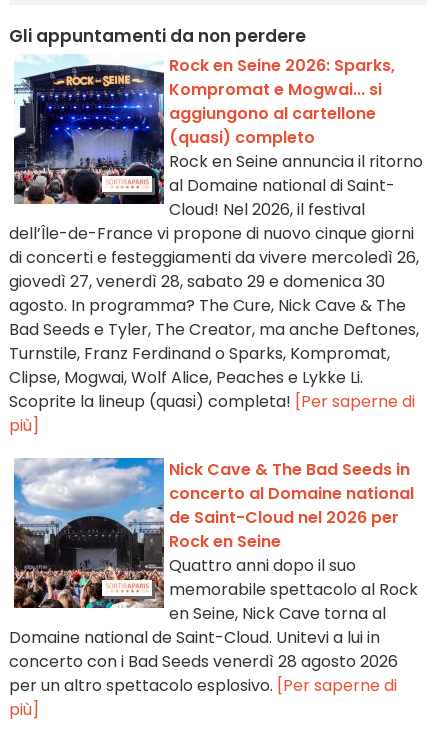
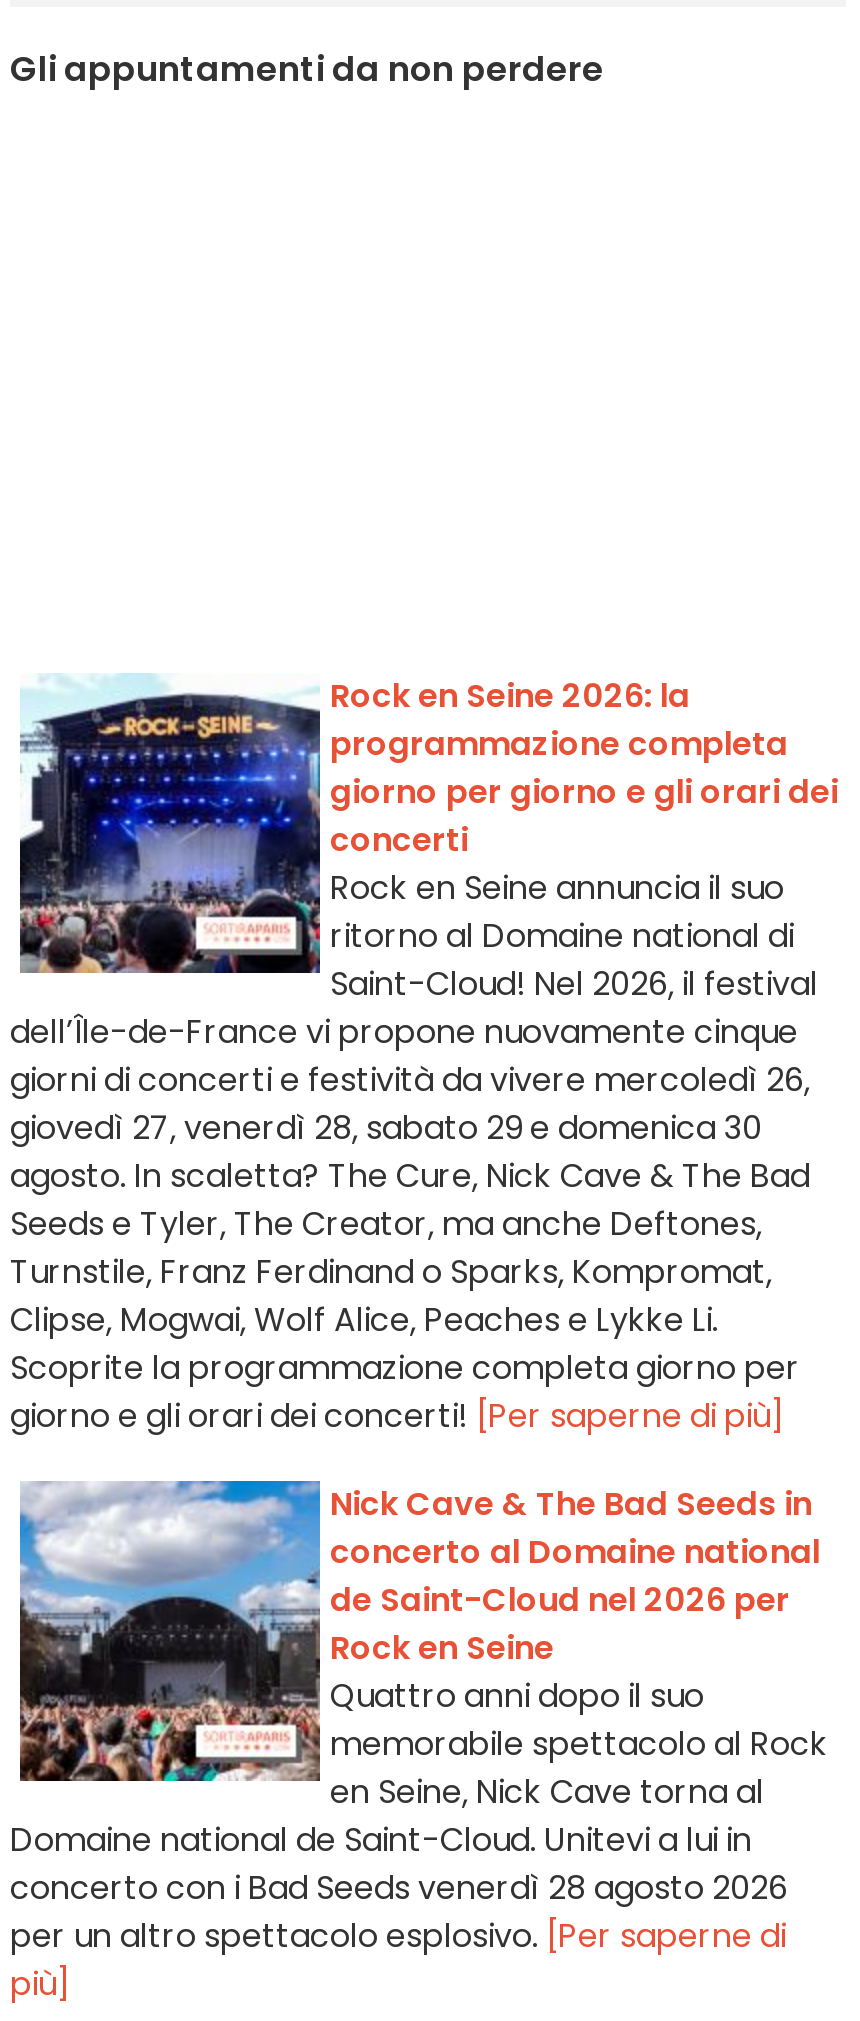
- Rock en Seine 2026: Sparks,
- Kompromat e Mogwai... si
- aggiungono al cartellone
- (quasi) completo
- Rock en Seine annuncia il ritorno
- al Domaine national di Saint-
- Cloud! Nel 2026, il festival
- dell’Île-de-France vi propone di nuovo cinque giorni
- di concerti e festeggiamenti da vivere mercoledì 26,
+ Rock en Seine 2026: la
+ programmazione completa
+ giorno per giorno e gli orari dei
+ concerti
+ Rock en Seine annuncia il suo
+ ritorno al Domaine national di
+ Saint-Cloud! Nel 2026, il festival
+ dell’Île-de-France vi propone nuovamente cinque
+ giorni di concerti e festività da vivere mercoledì 26,

- agosto. In programma? The Cure, Nick Cave & The
- Bad Seeds e Tyler, The Creator, ma anche Deftones,
+ agosto. In scaletta? The Cure, Nick Cave & The Bad
+ Seeds e Tyler, The Creator, ma anche Deftones,

- Scoprite la lineup (quasi) completa! [Per saperne di
- più]
+ Scoprite la programmazione completa giorno per
+ giorno e gli orari dei concerti! [Per saperne di più]
